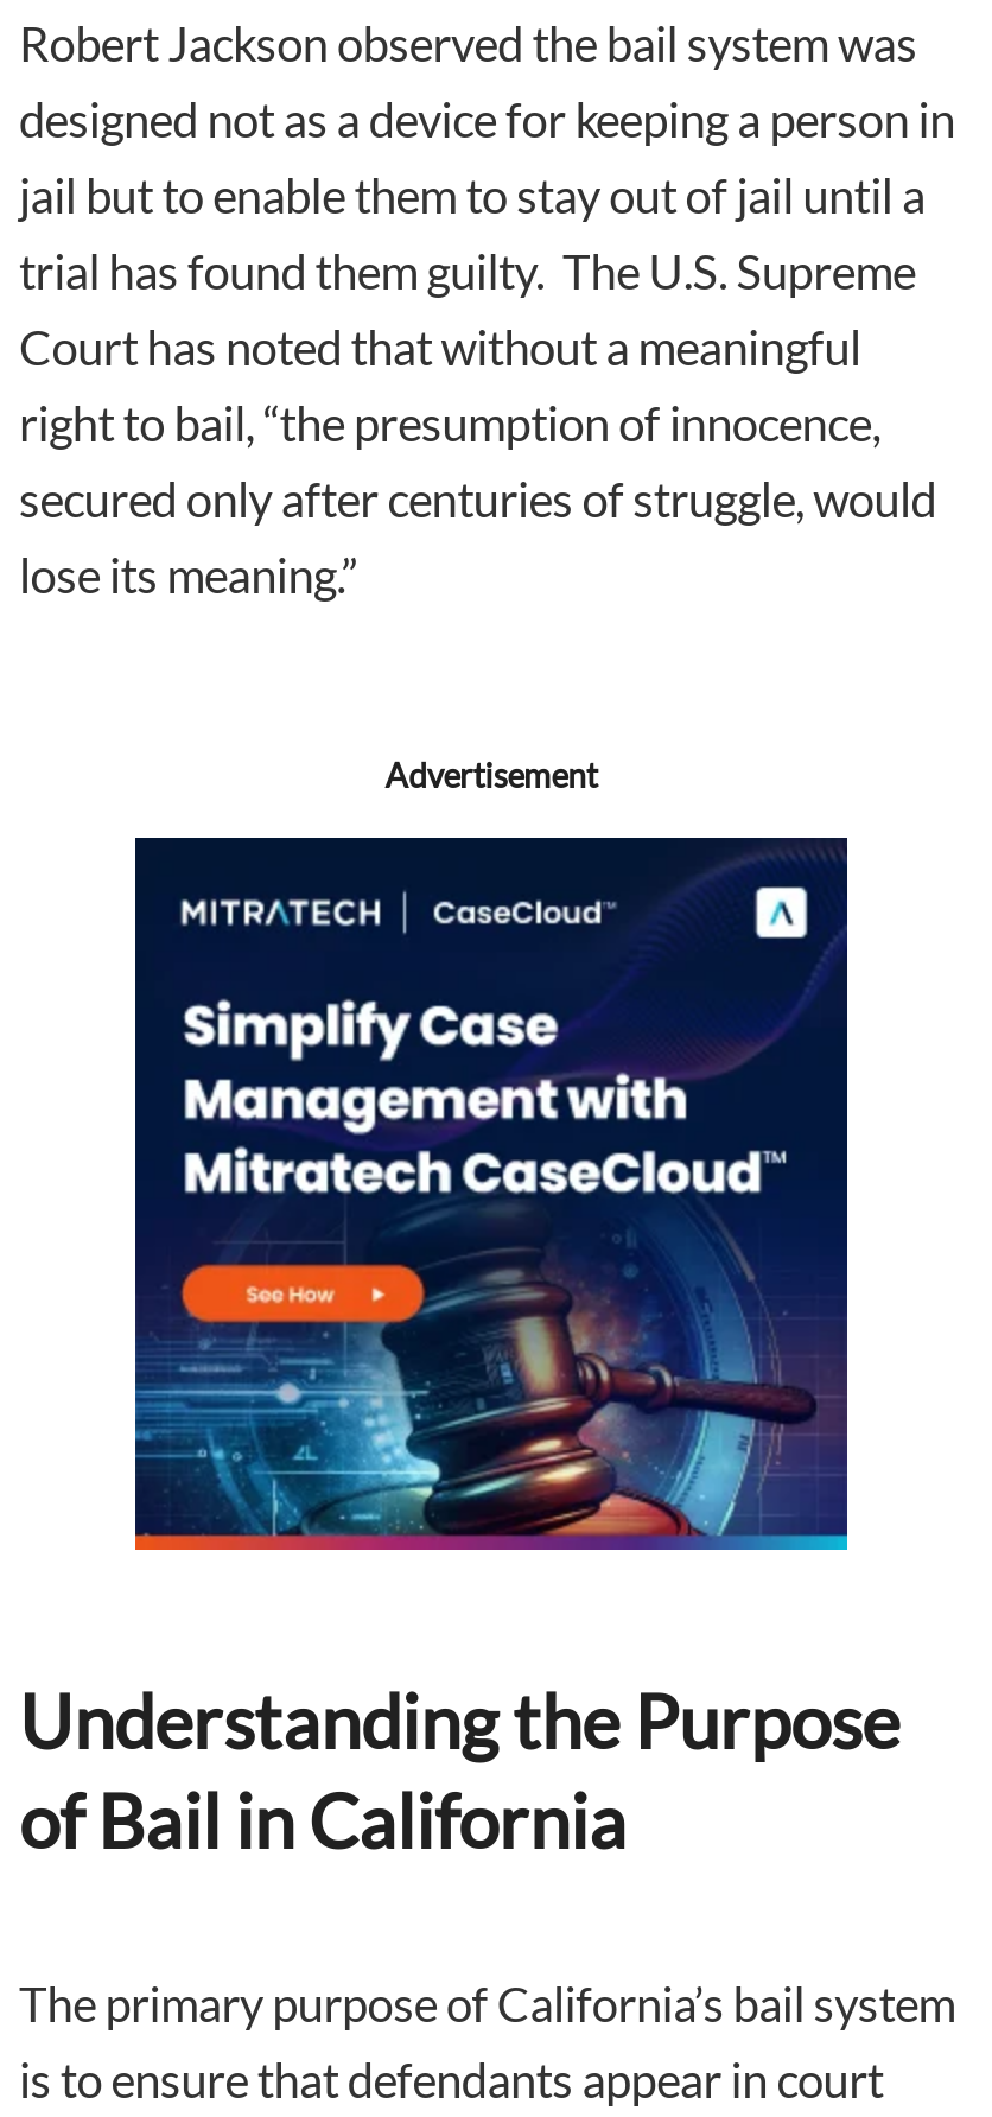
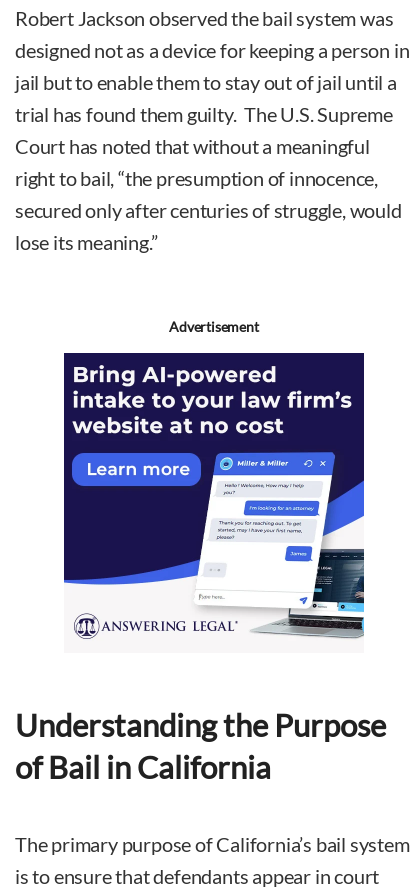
- [image]
+ [image]
